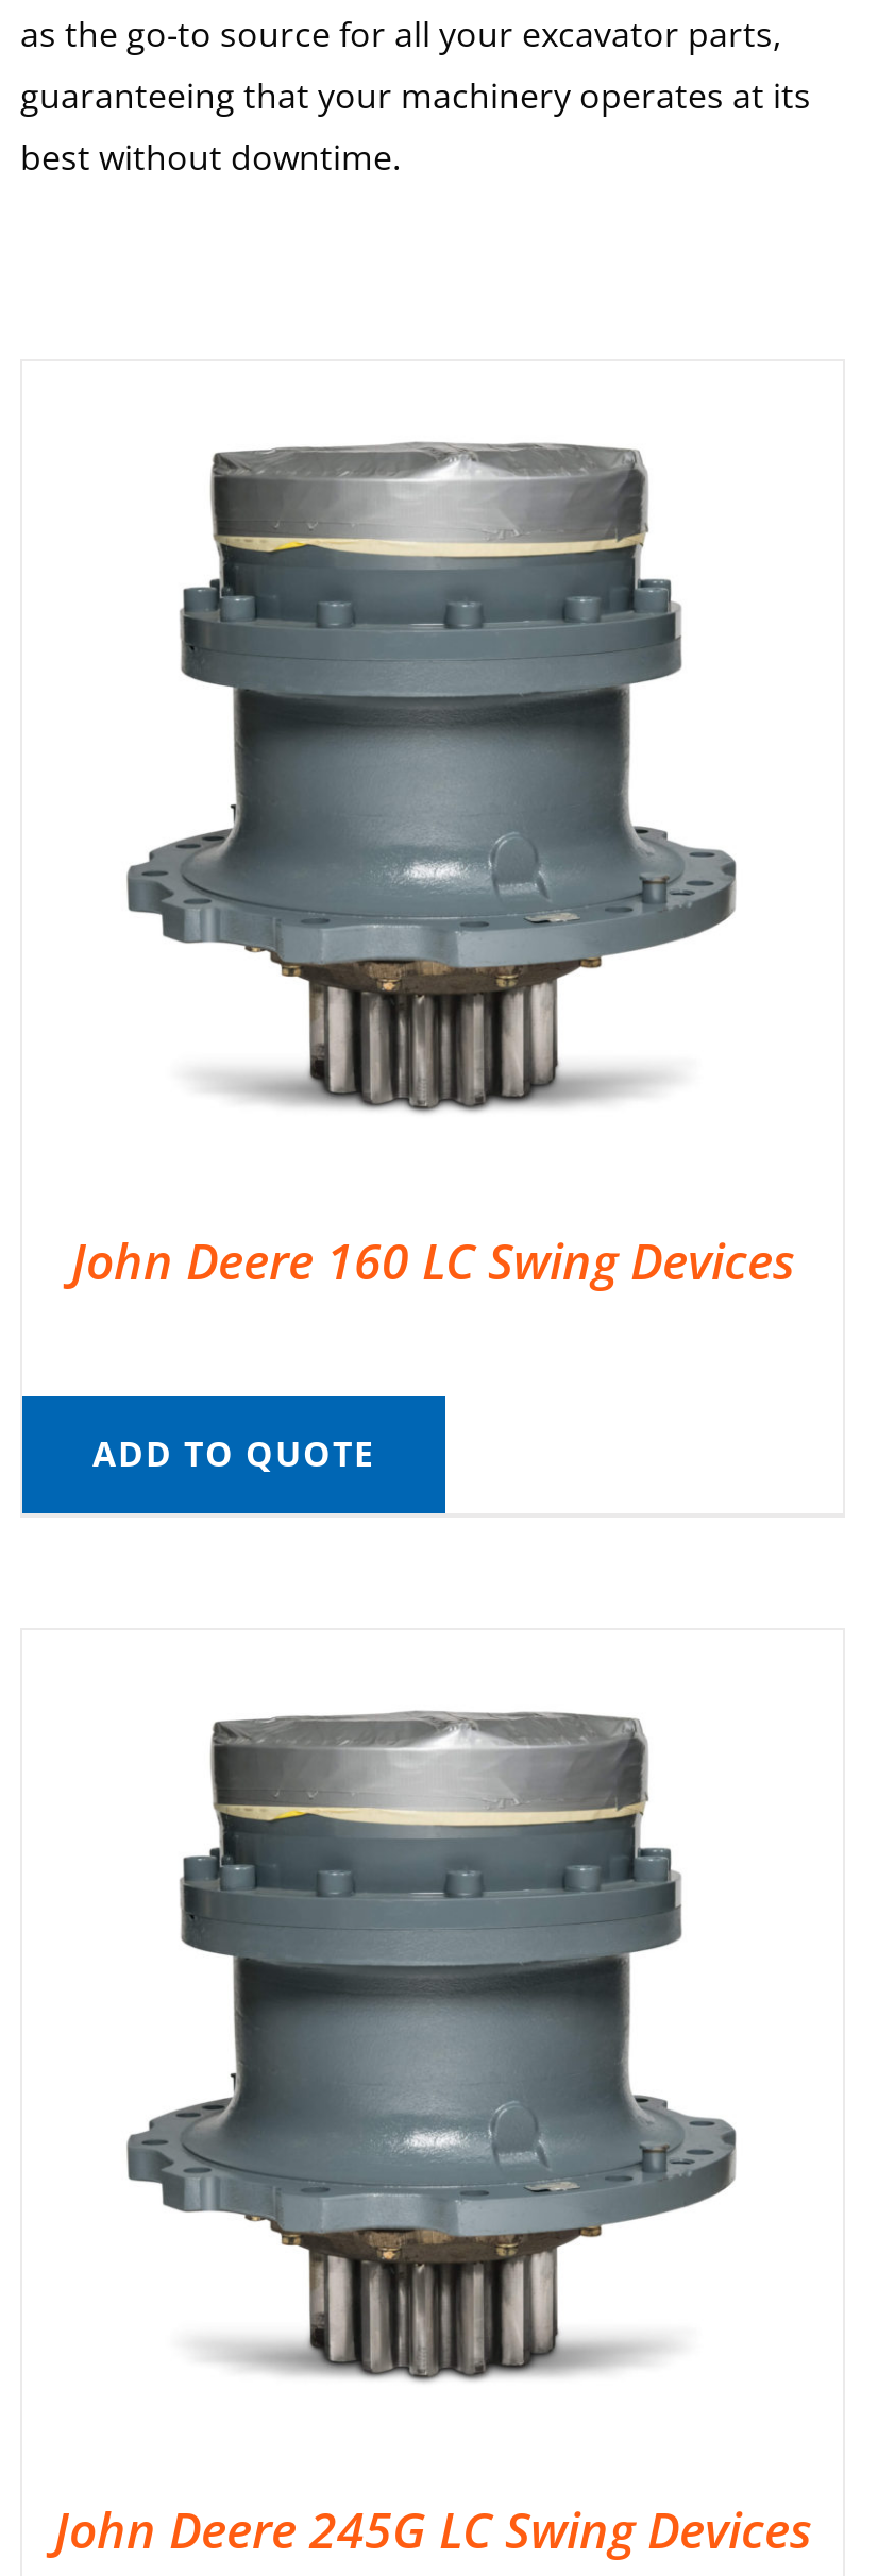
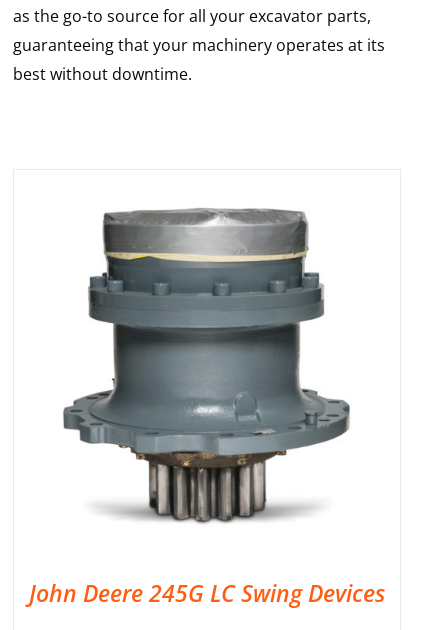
- John Deere 160 LC Swing Devices
- ADD TO QUOTE
